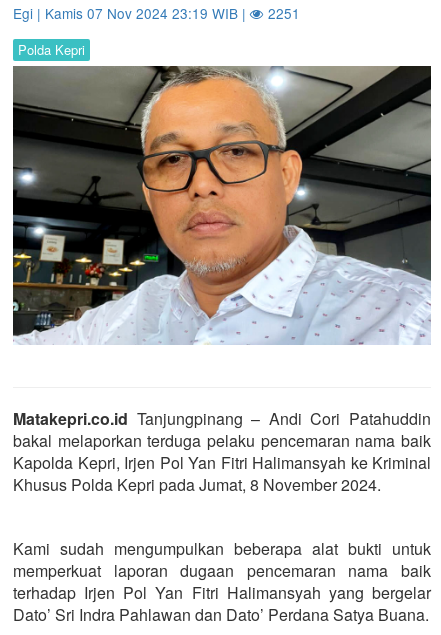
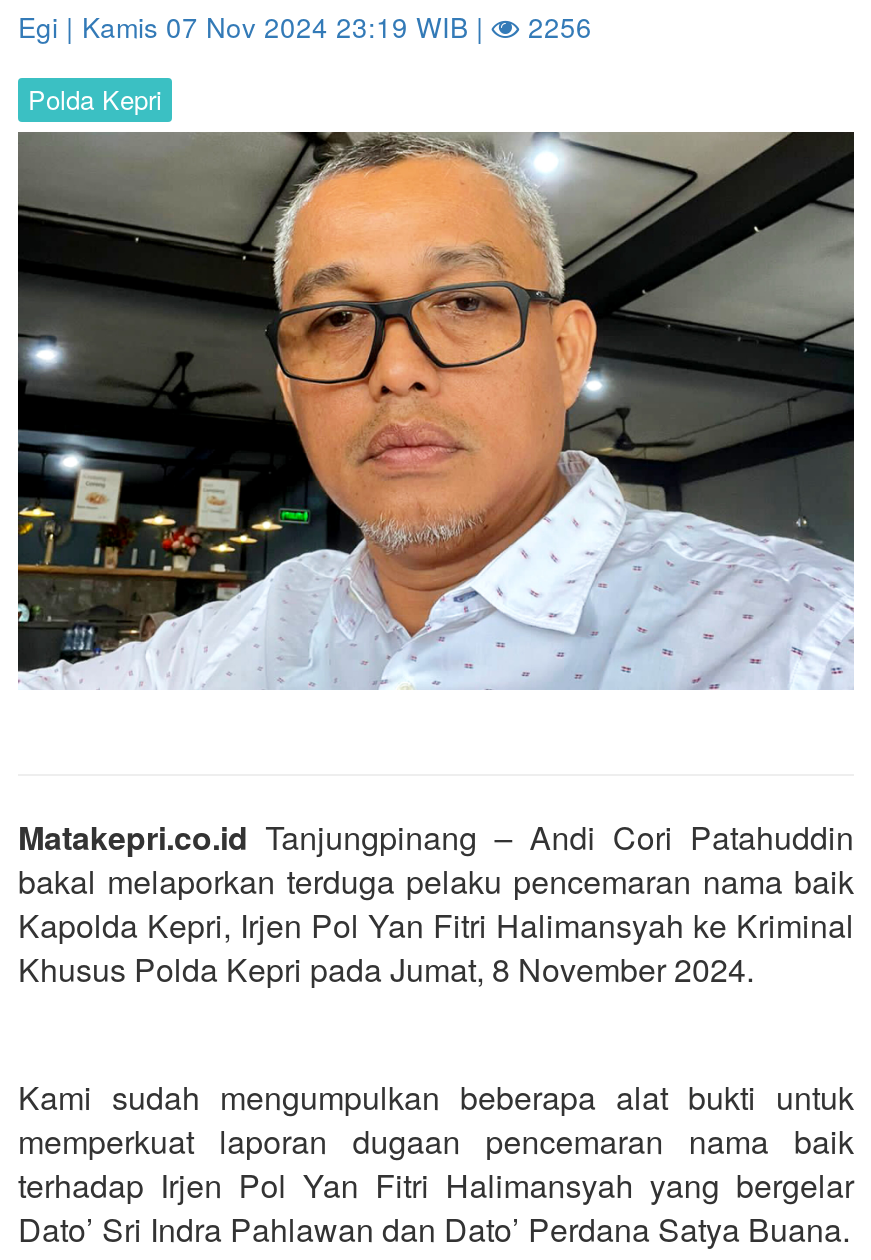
- 2251
+ 2256
